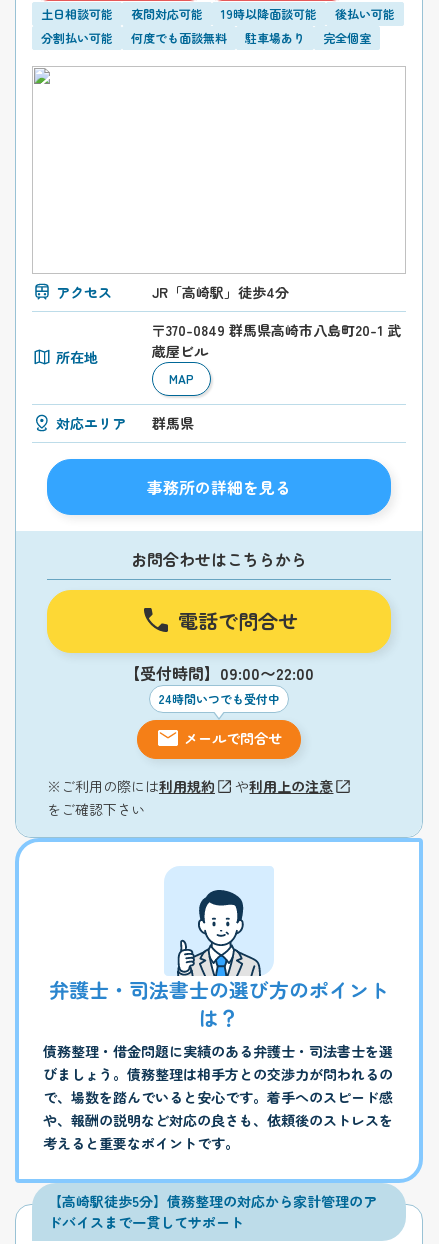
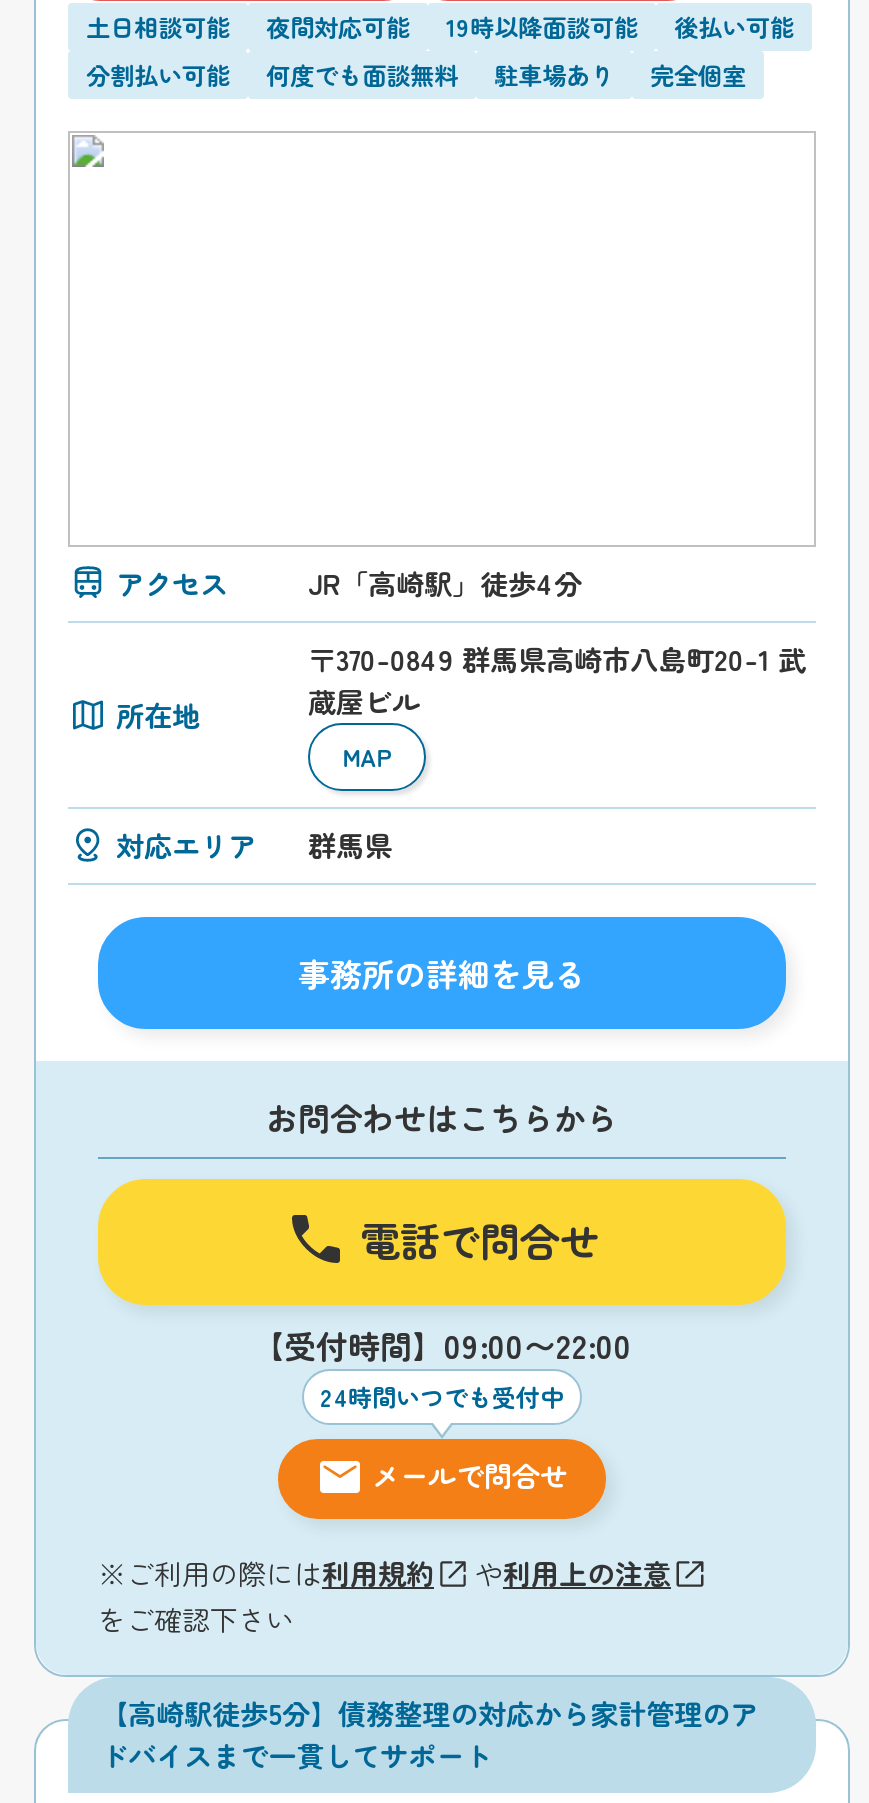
- [image]
- 弁護士・司法書士の選び方のポイント
- は？
- 債務整理・借金問題に実績のある弁護士・司法書士を選
- びましょう。債務整理は相手方との交渉力が問われるの
- で、場数を踏んでいると安心です。着手へのスピード感
- や、報酬の説明など対応の良さも、依頼後のストレスを
- 考えると重要なポイントです。
